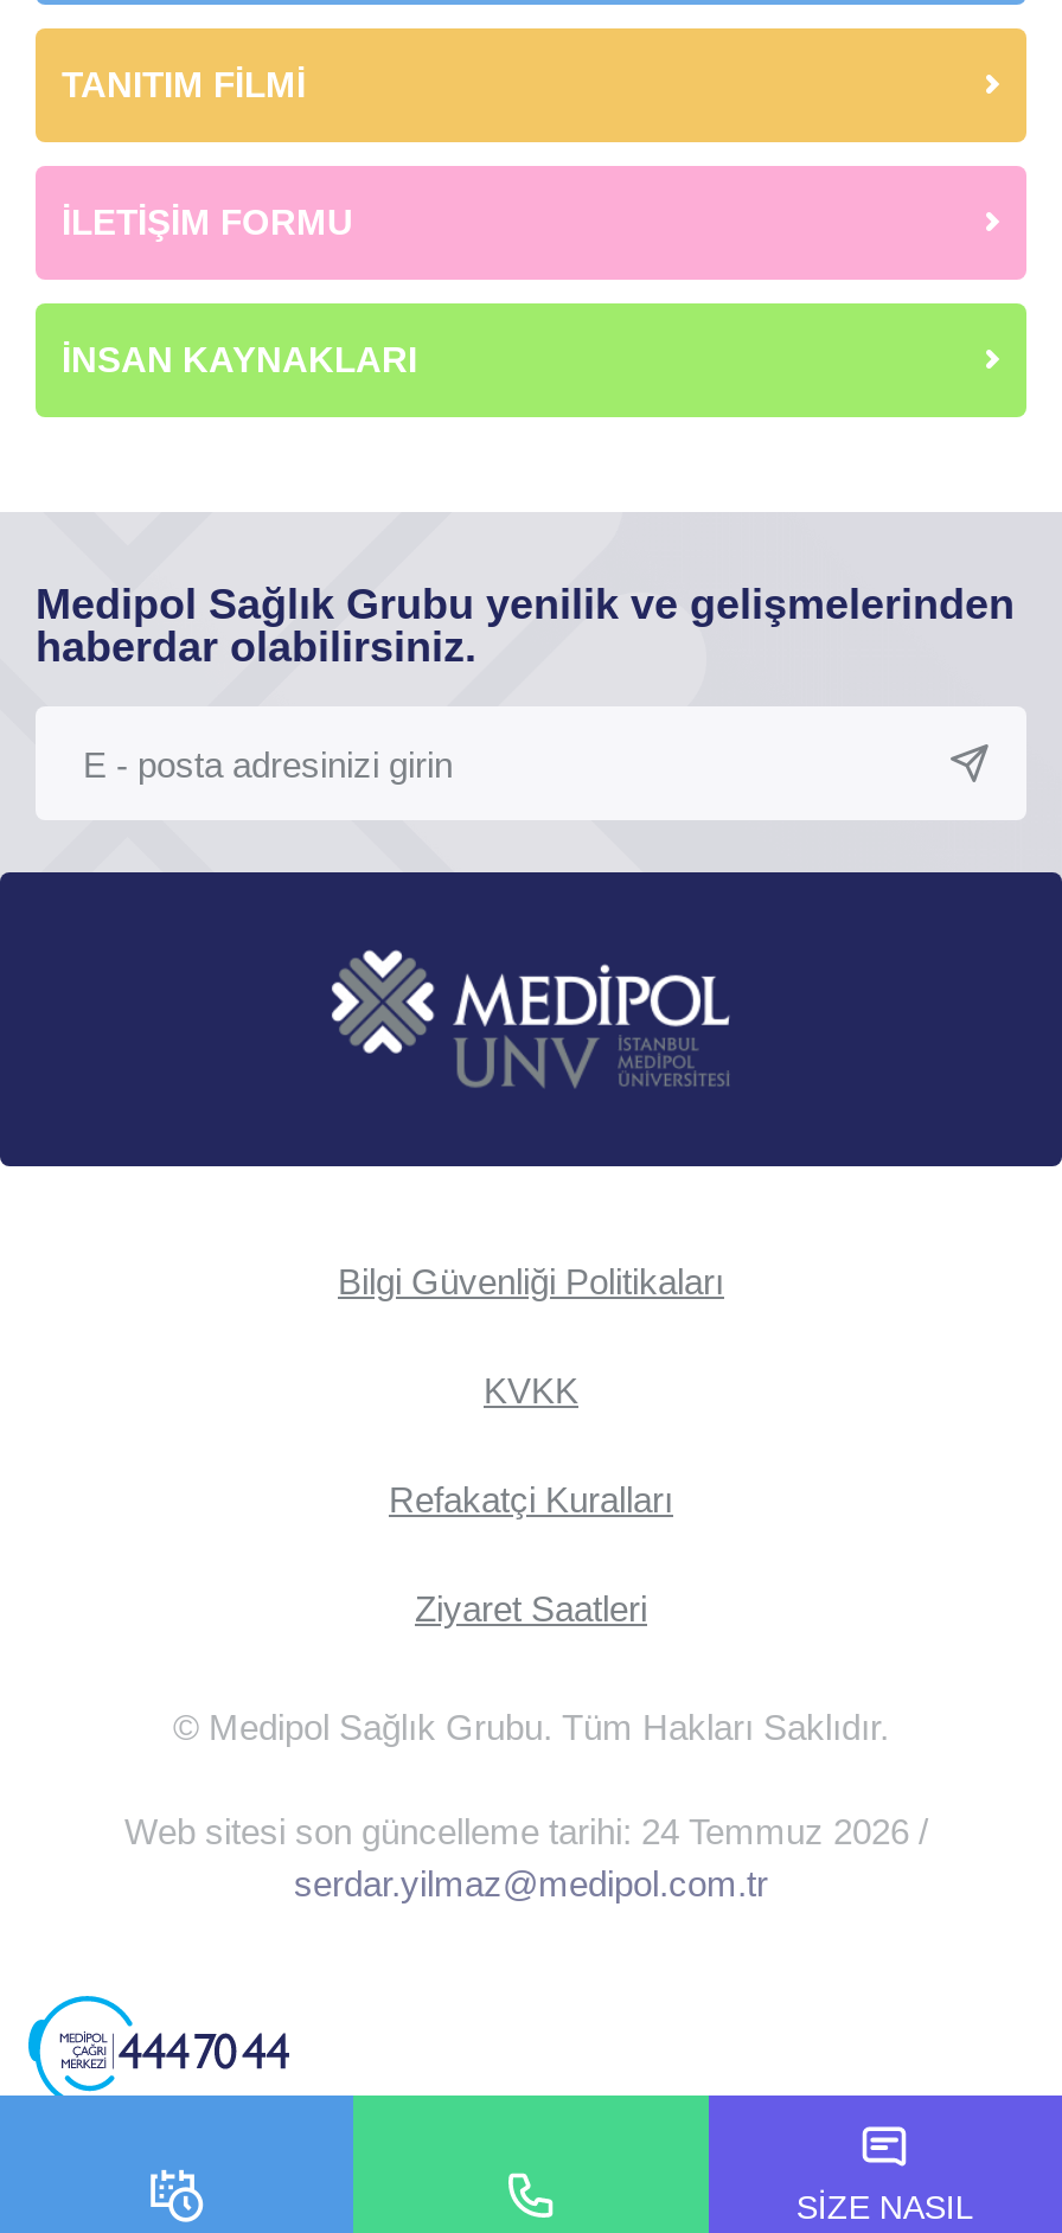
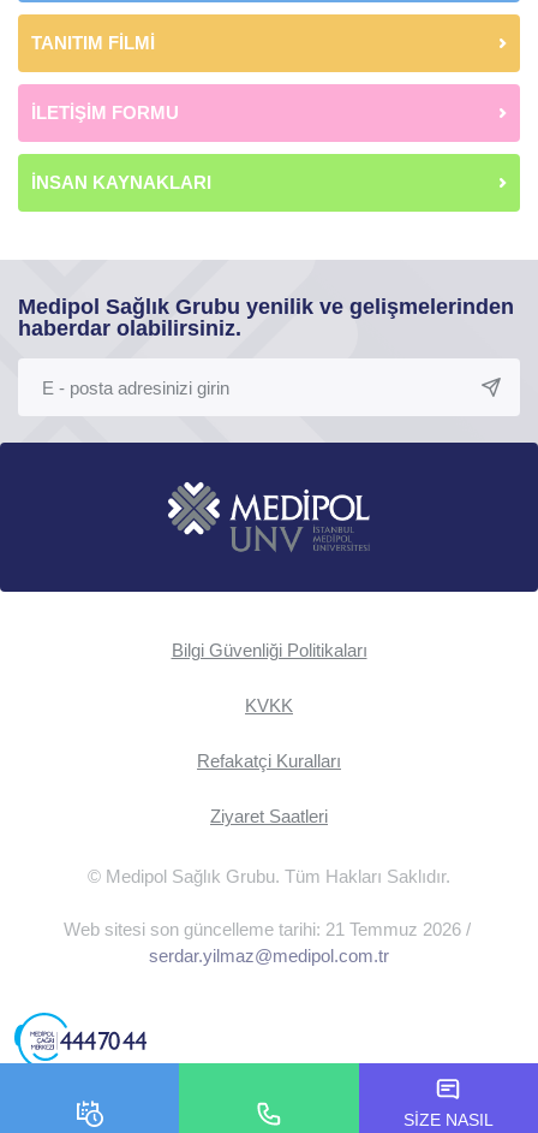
- Web sitesi son güncelleme tarihi: 24 Temmuz 2026 /
+ Web sitesi son güncelleme tarihi: 21 Temmuz 2026 /
